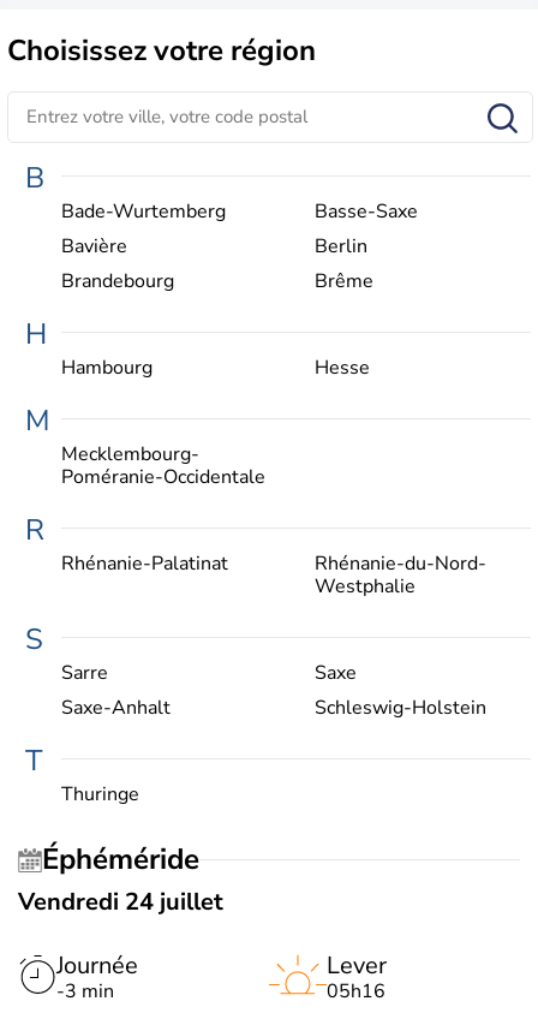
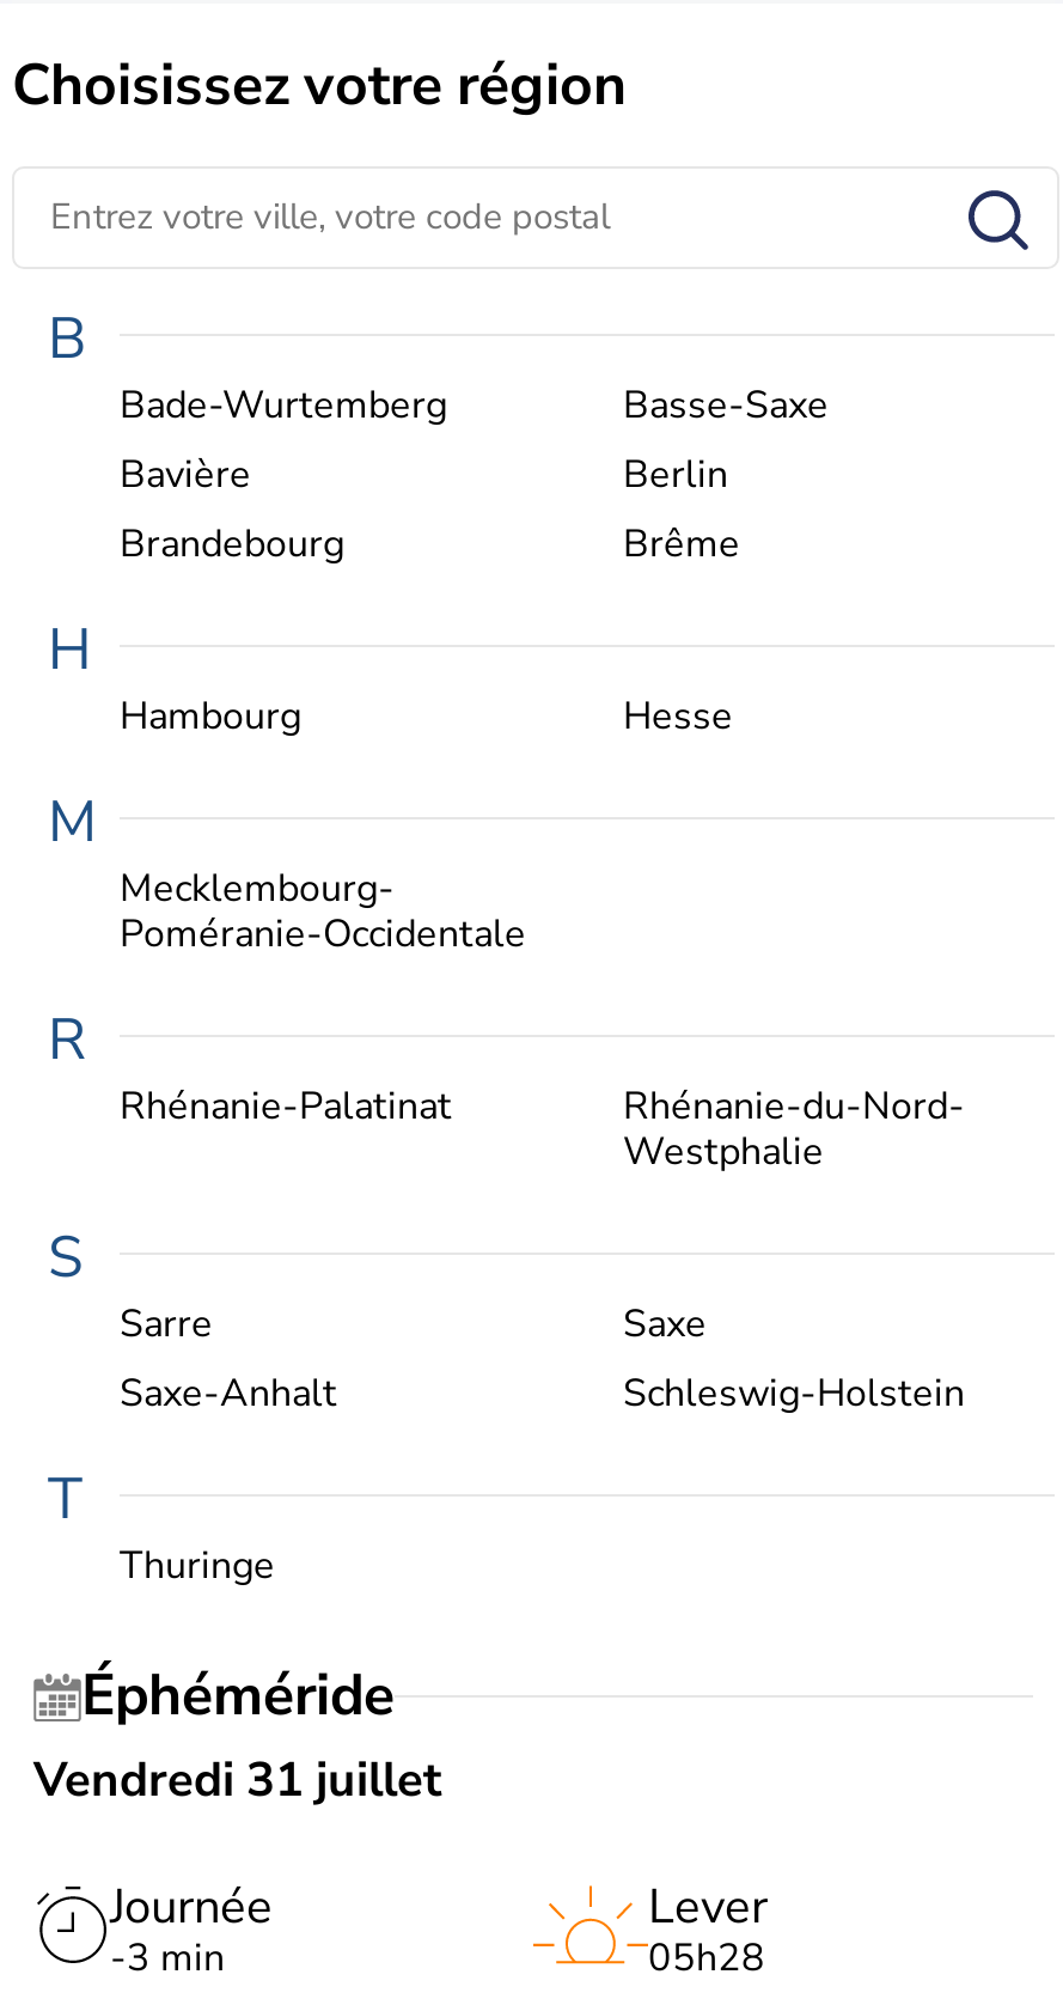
- Vendredi 24 juillet
+ Vendredi 31 juillet

- 05h16
+ 05h28
